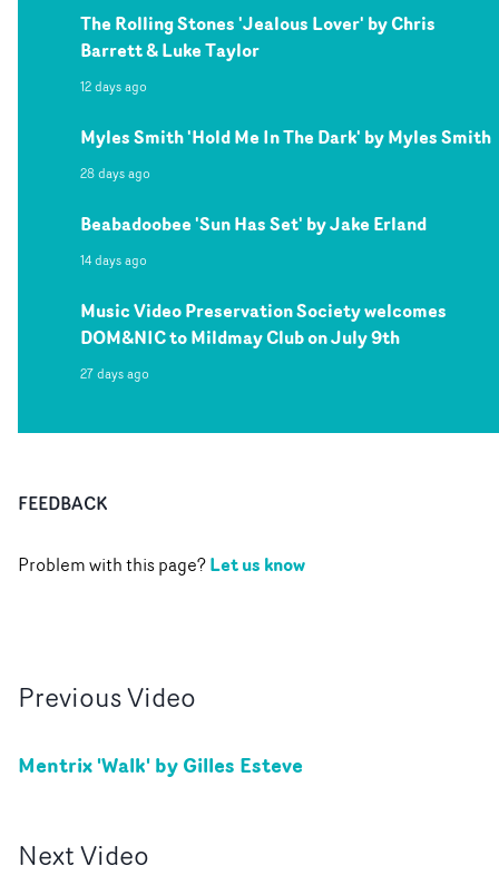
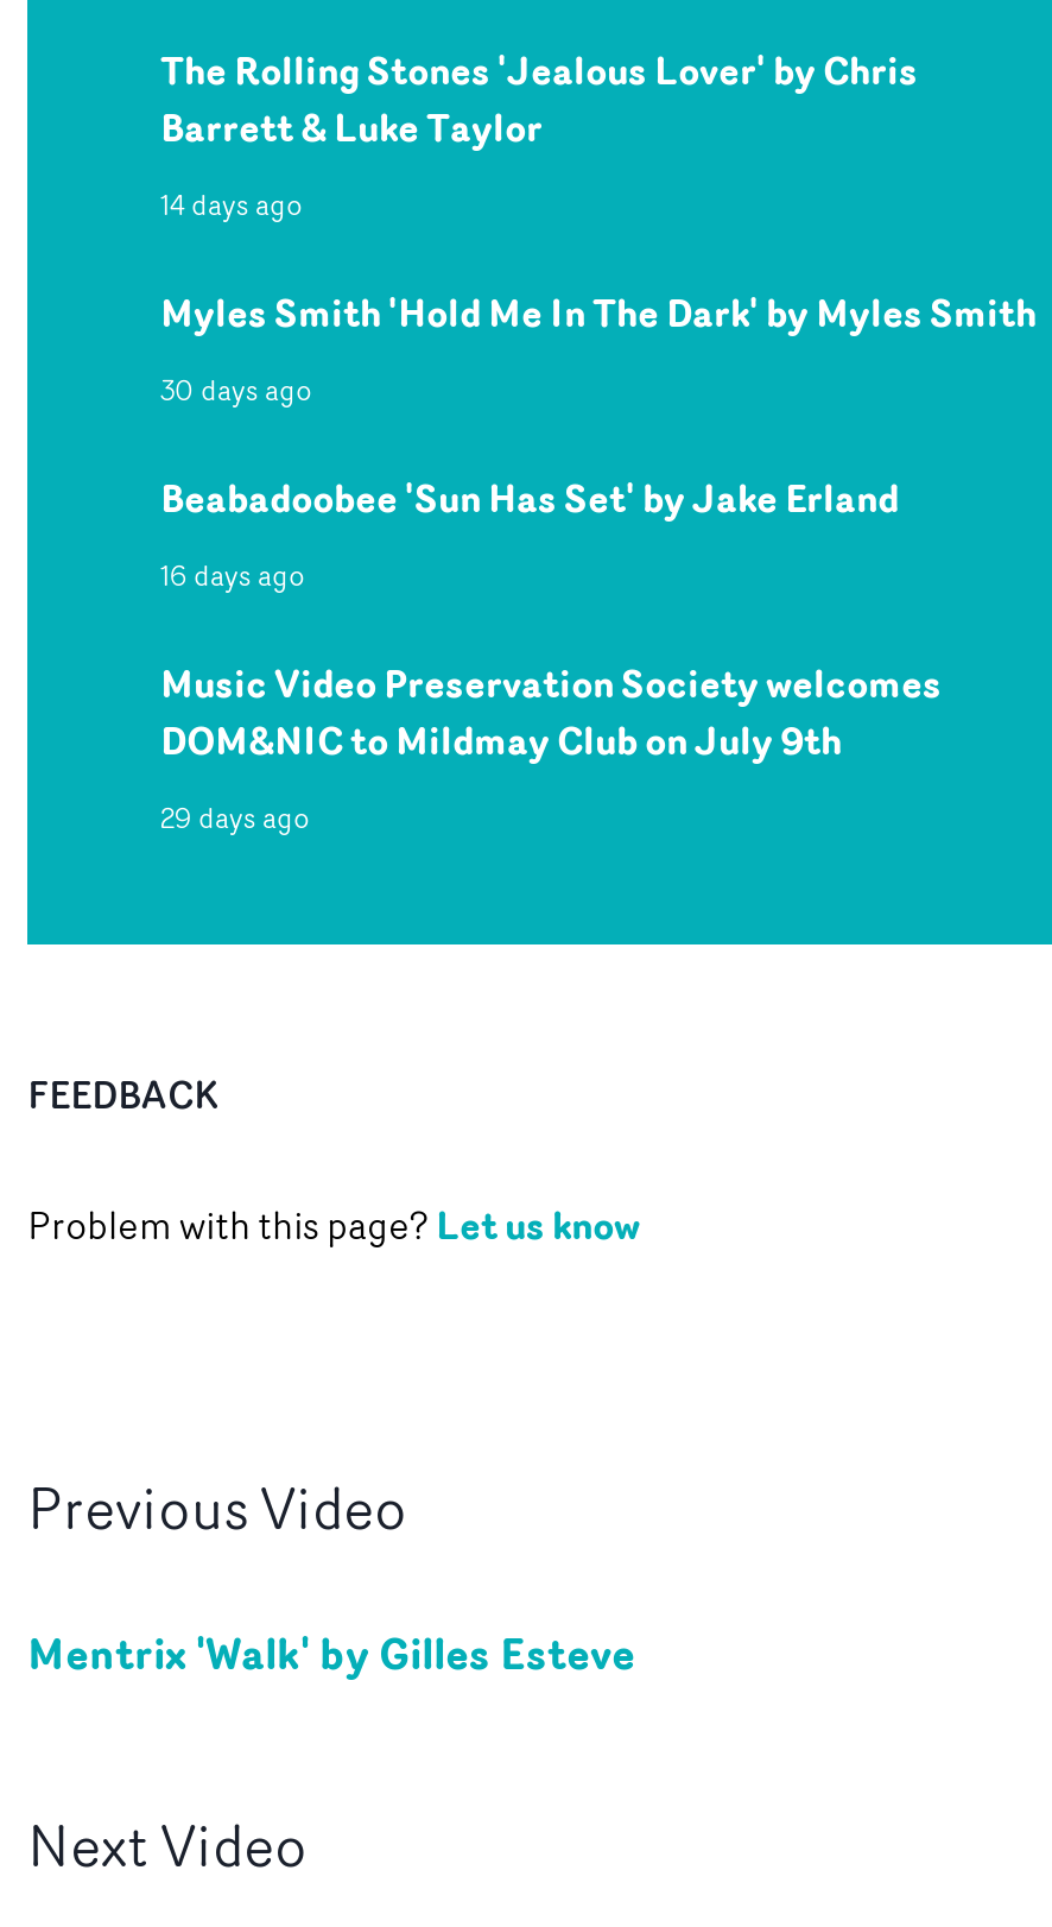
- 12 days ago
+ 14 days ago

- 28 days ago
+ 30 days ago

- 14 days ago
+ 16 days ago

- 27 days ago
+ 29 days ago
